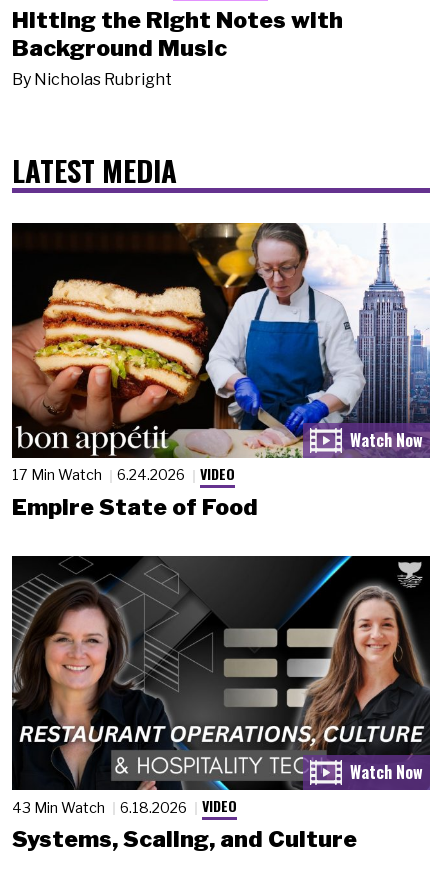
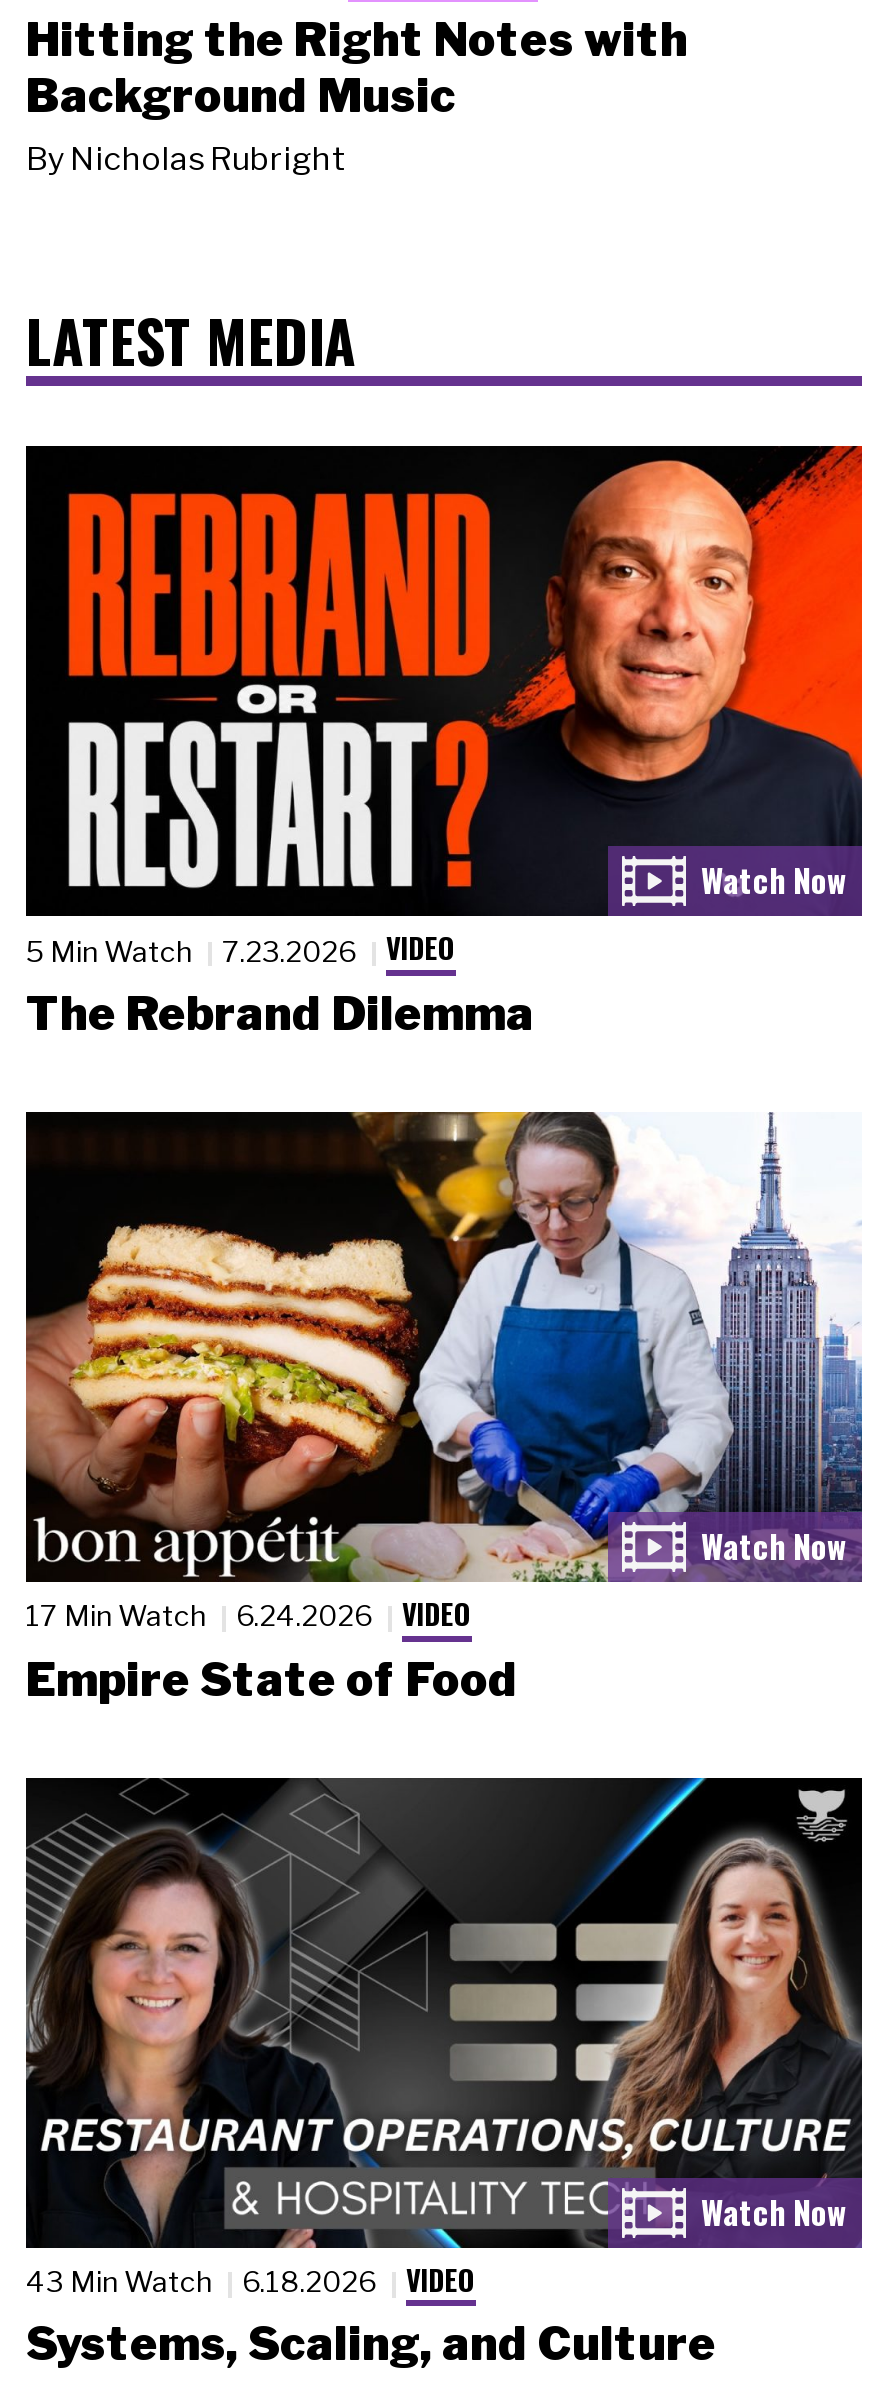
+ [image]
+ 5 Min Watch
+ 7.23.2026
+ VIDEO
+ The Rebrand Dilemma
